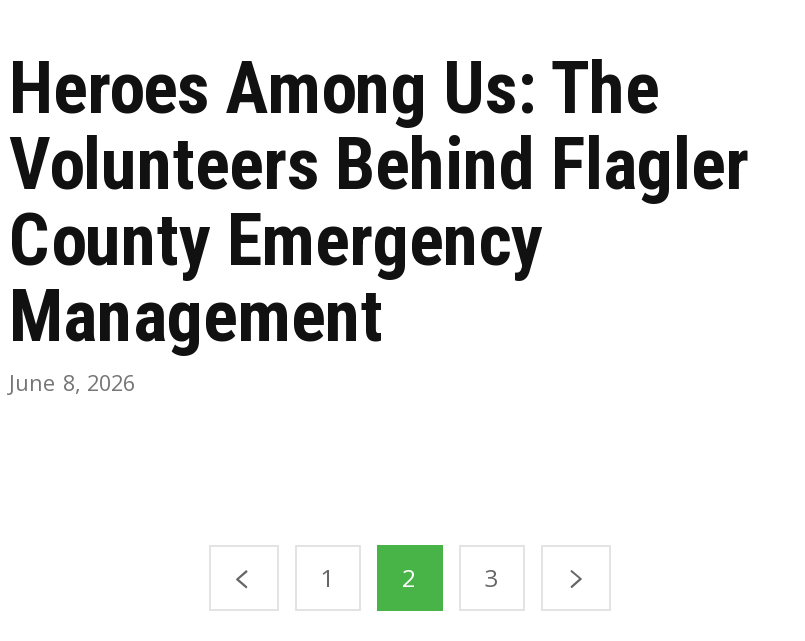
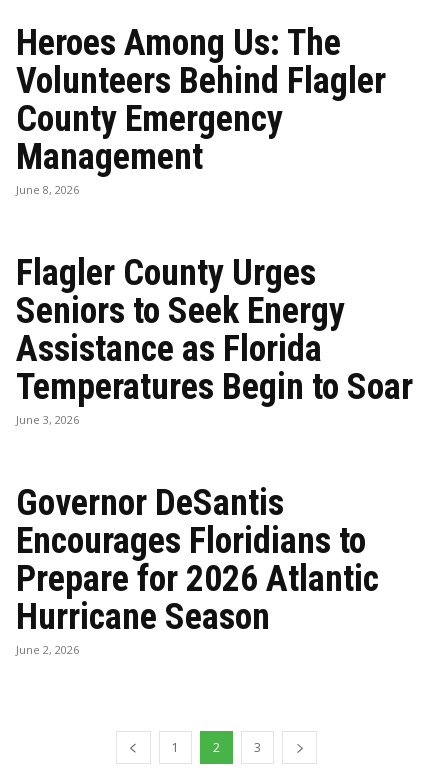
+ Flagler County Urges
+ Seniors to Seek Energy
+ Assistance as Florida
+ Temperatures Begin to Soar
+ June 3, 2026
+ Governor DeSantis
+ Encourages Floridians to
+ Prepare for 2026 Atlantic
+ Hurricane Season
+ June 2, 2026
